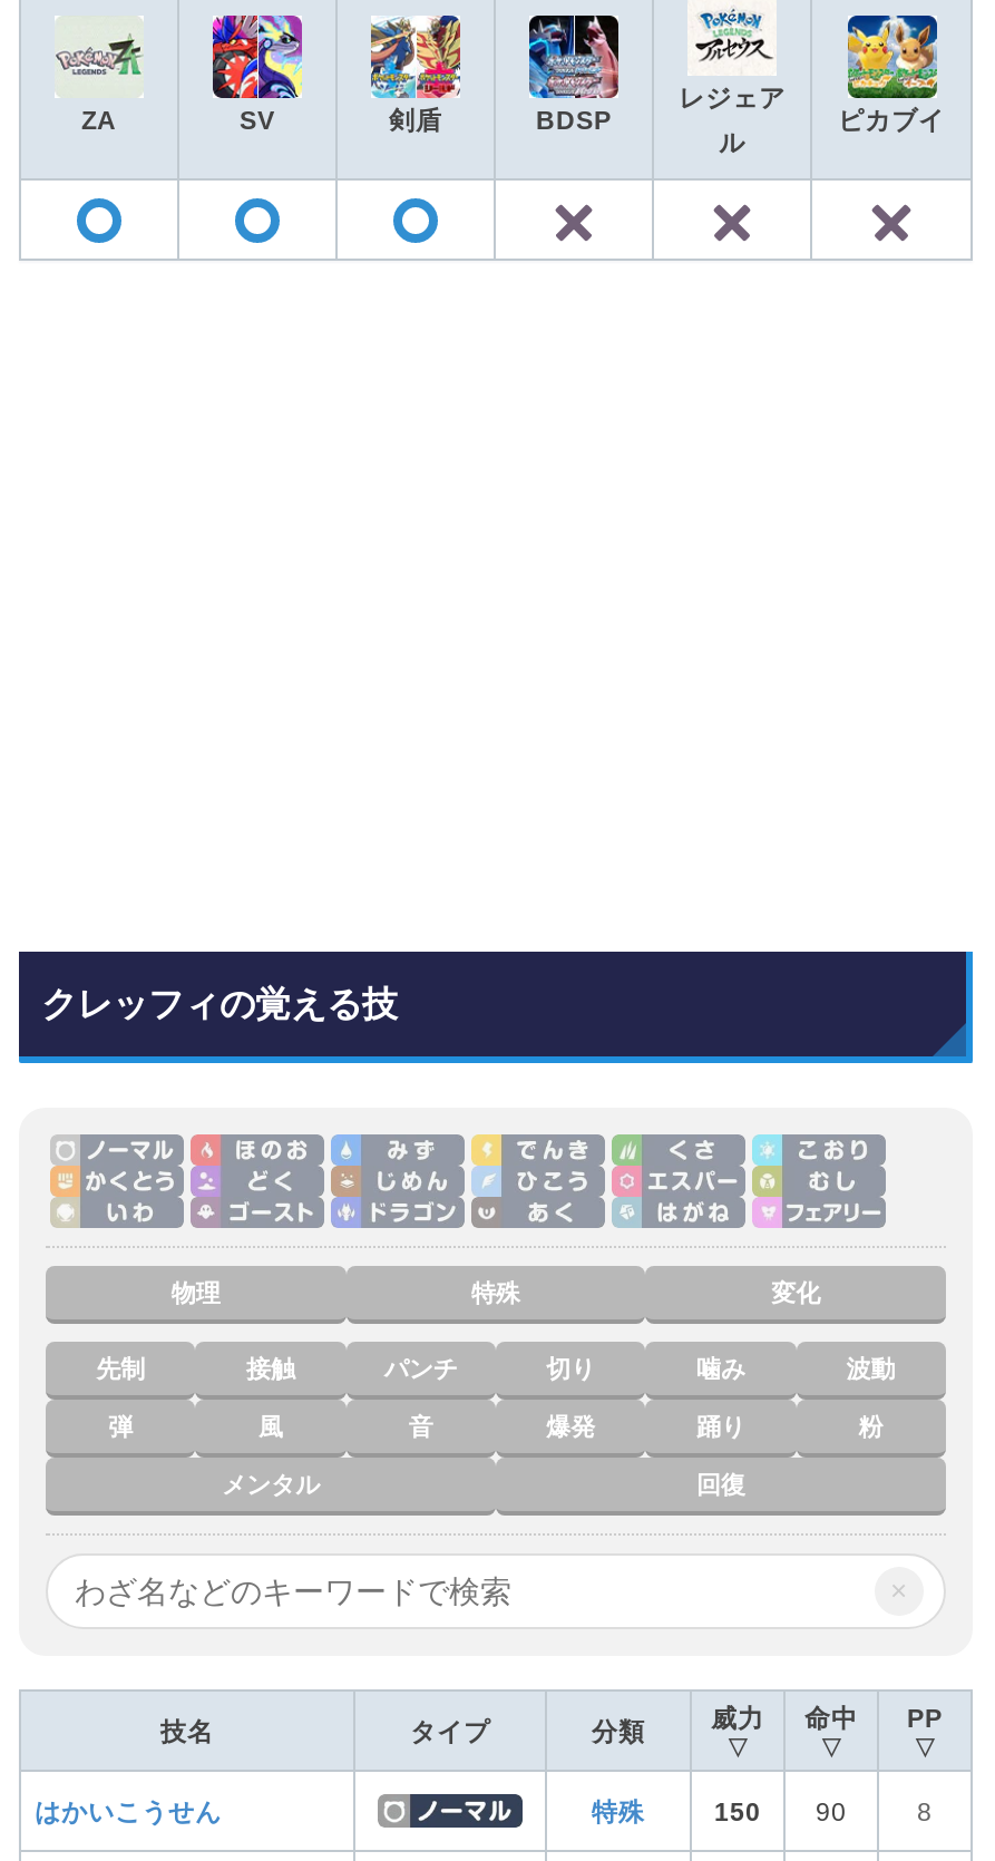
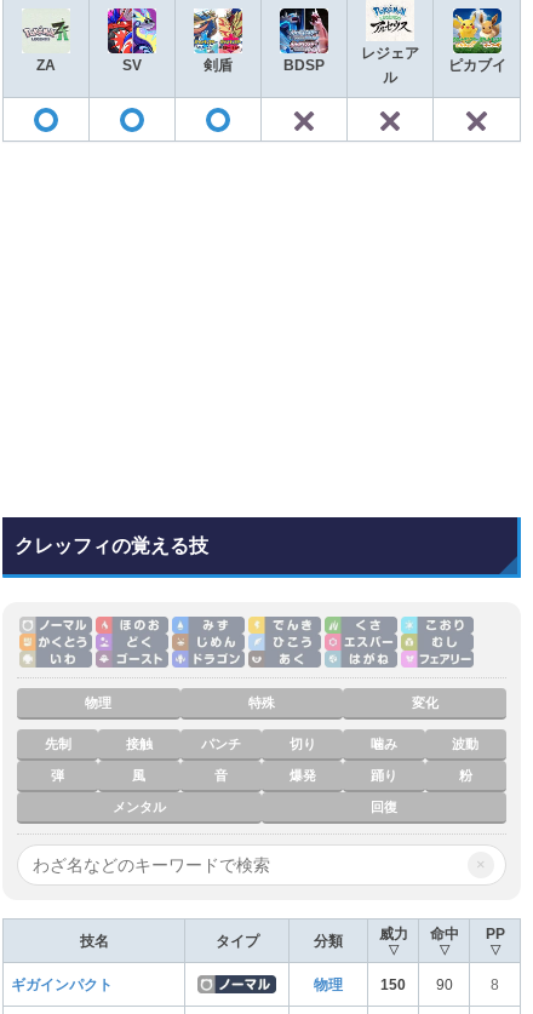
- はかいこうせん
- 特殊
+ ギガインパクト
+ 物理
